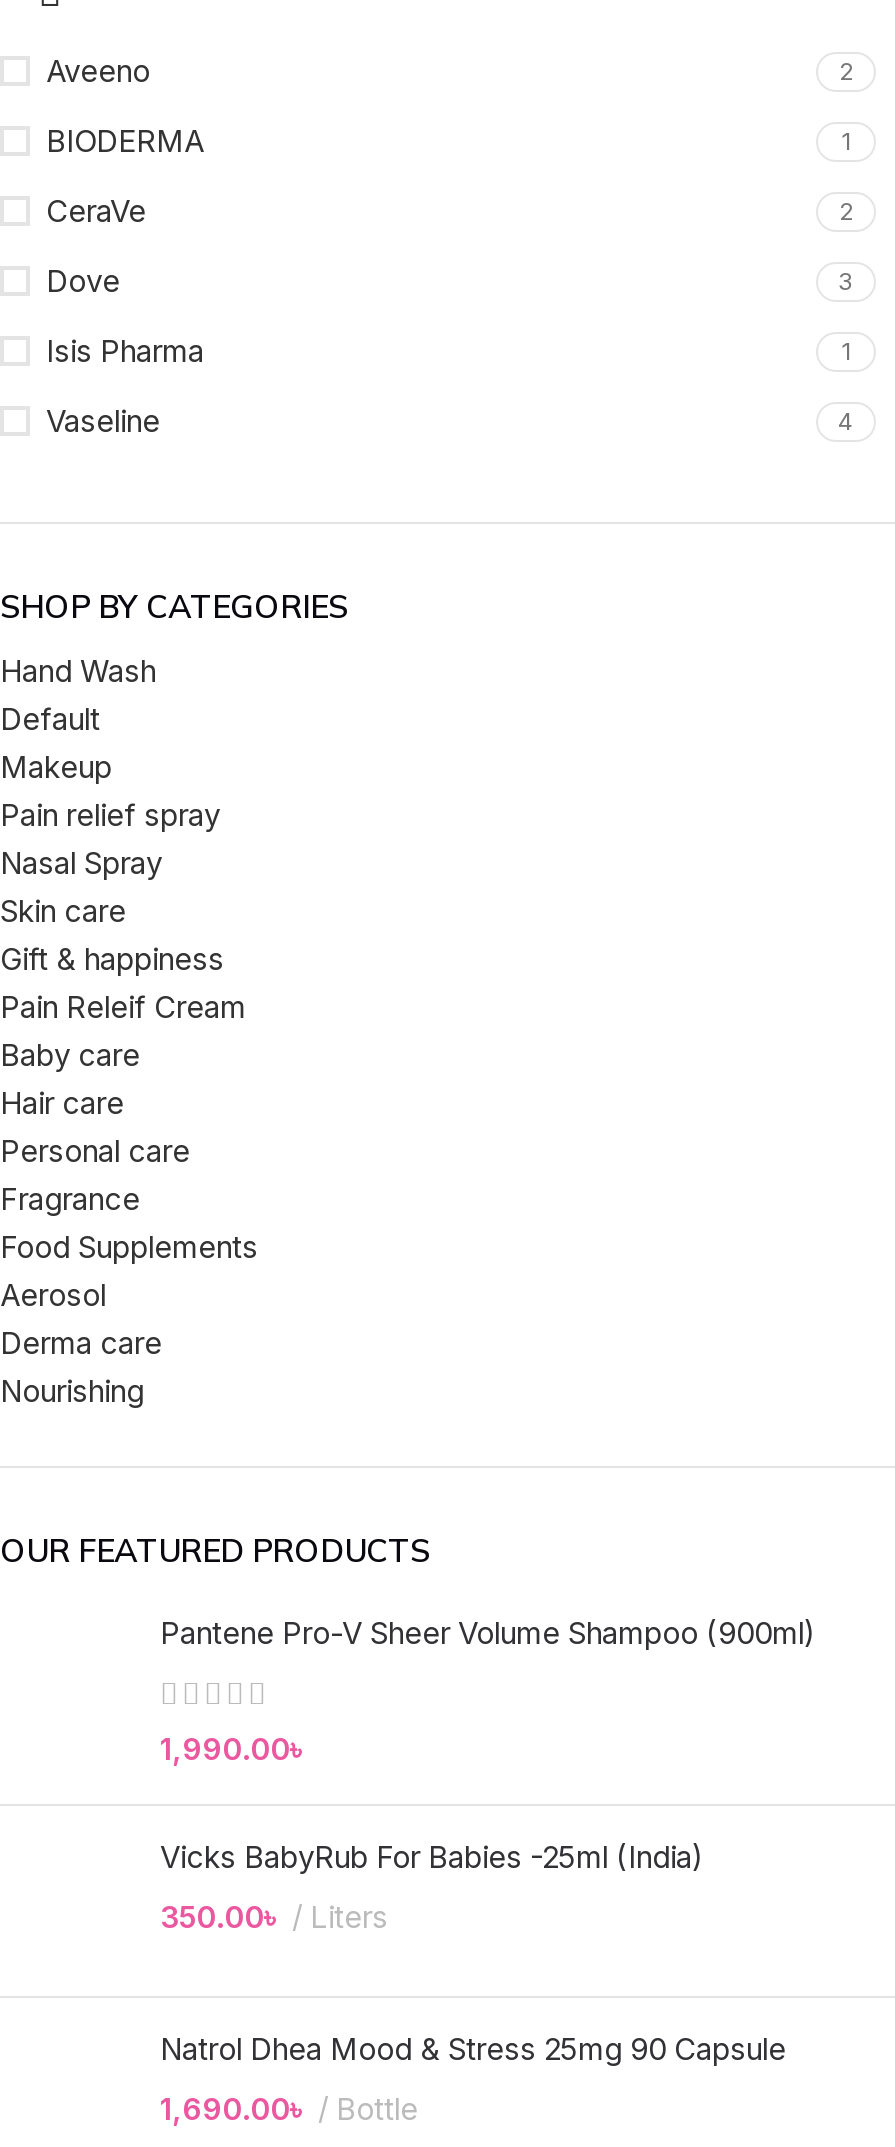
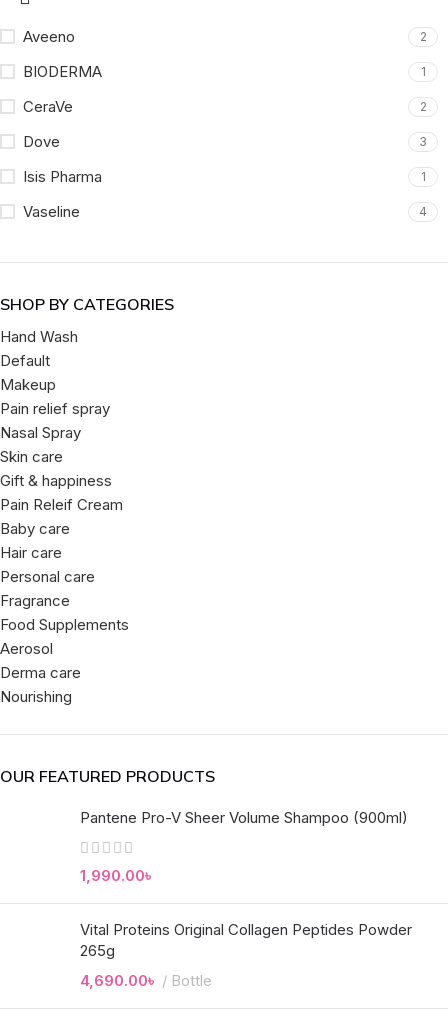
- Vicks BabyRub For Babies -25ml (India)
- 350.00৳
- Liters
- Natrol Dhea Mood & Stress 25mg 90 Capsule
- 1,690.00৳
+ Vital Proteins Original Collagen Peptides Powder
+ 265g
+ 4,690.00৳
